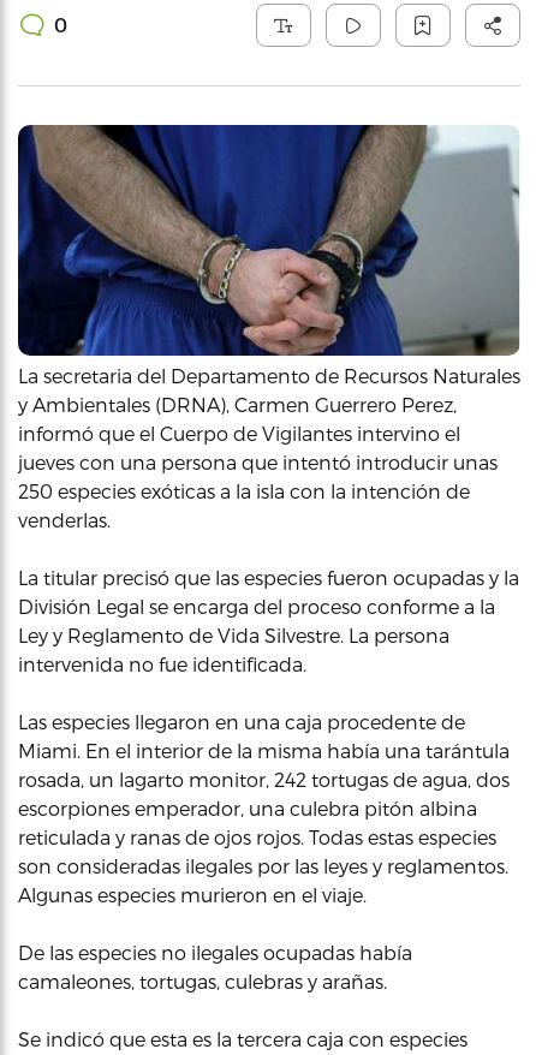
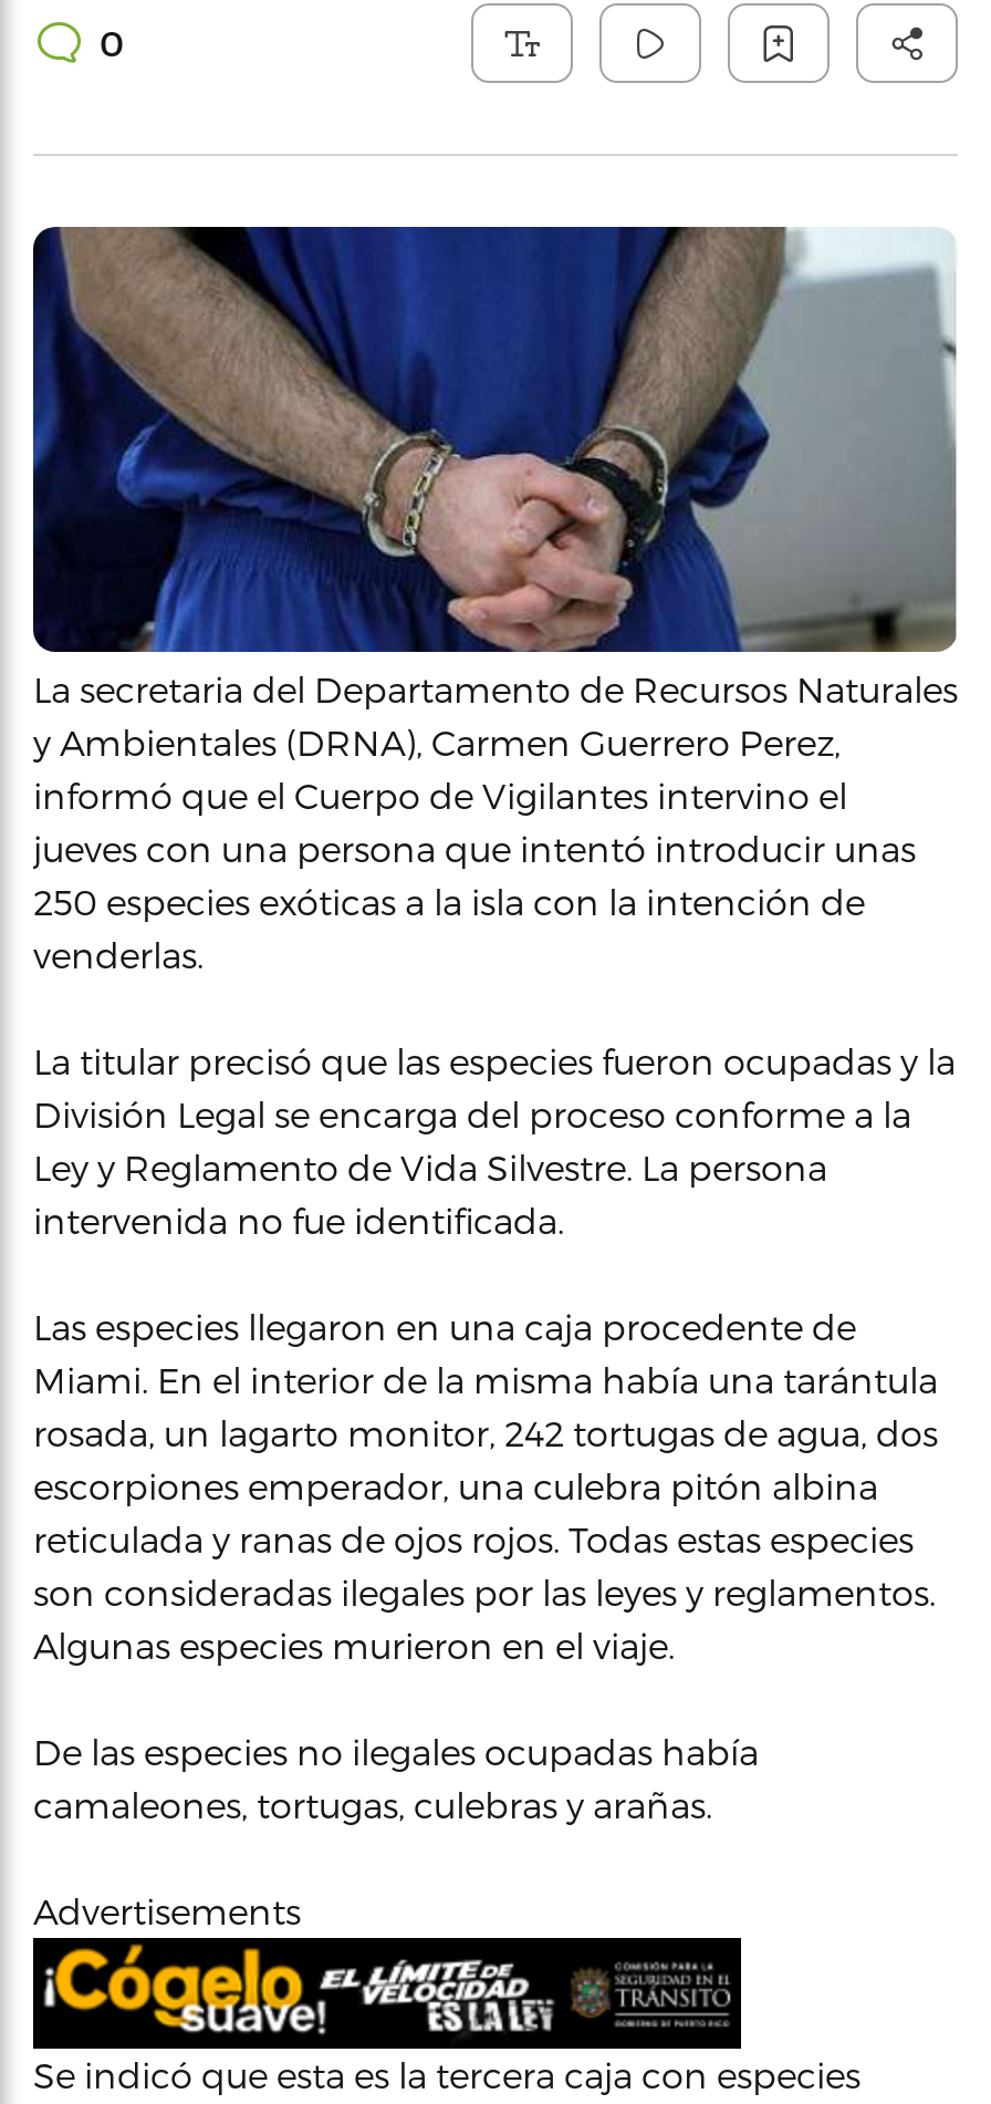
+ [image]

+ Advertisements
